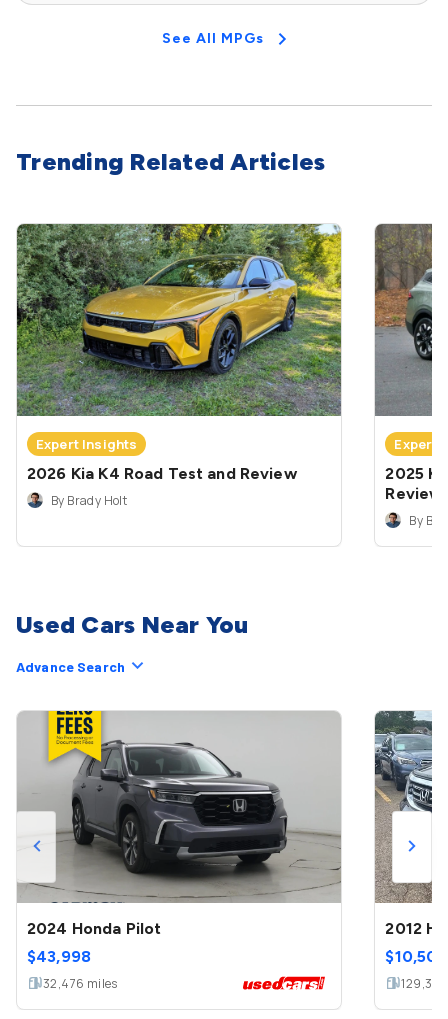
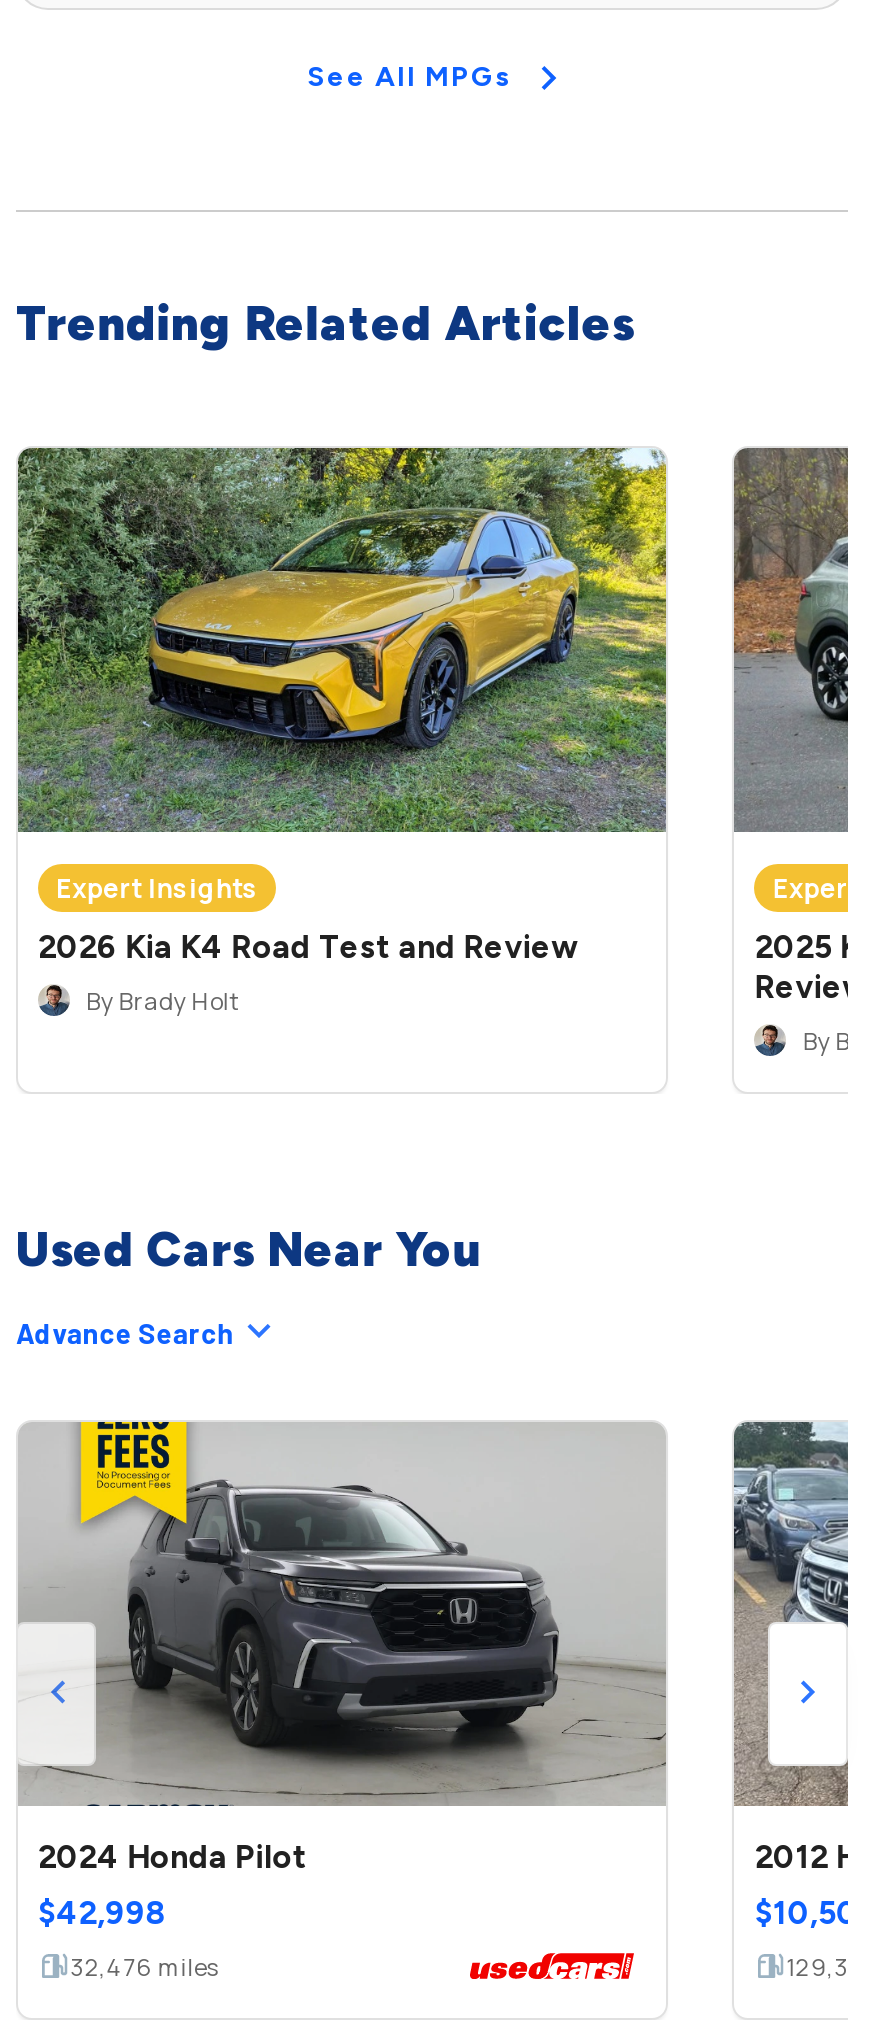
- $43,998
+ $42,998
